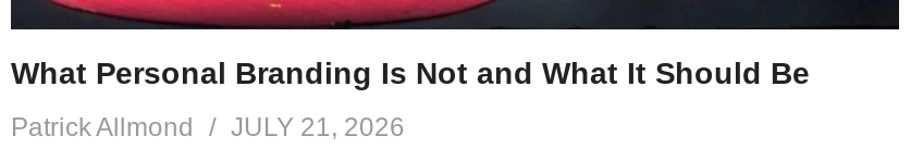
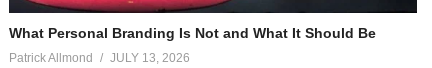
- Patrick Allmond JULY 21, 2026
+ Patrick Allmond JULY 13, 2026
